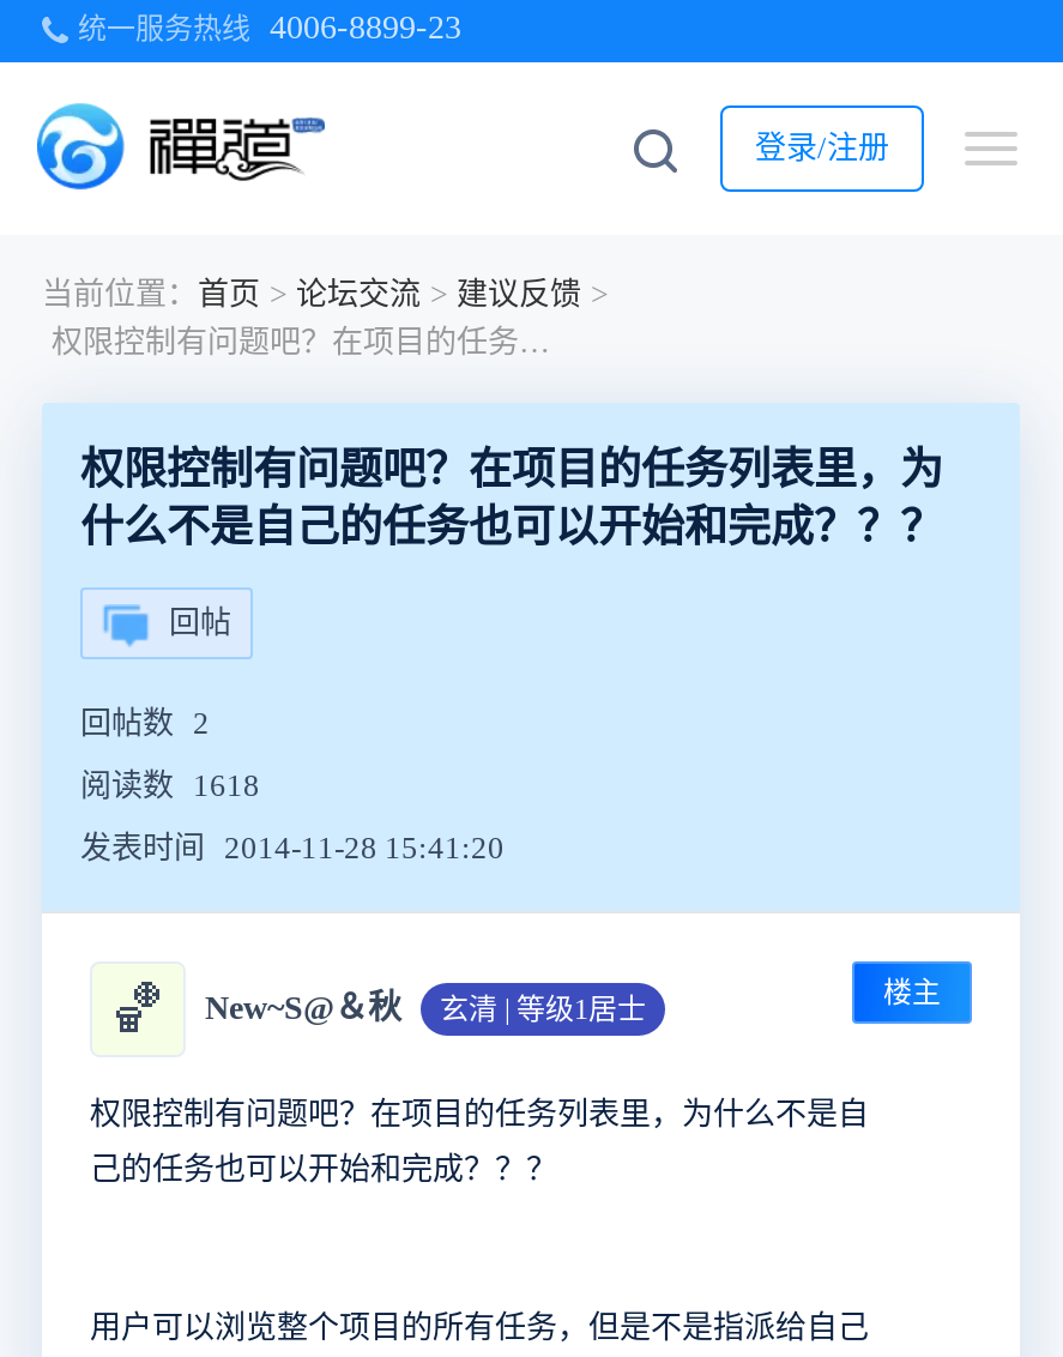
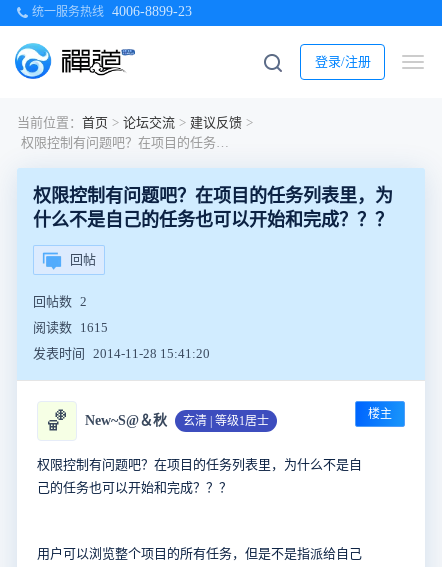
- 阅读数 1618
+ 阅读数 1615
